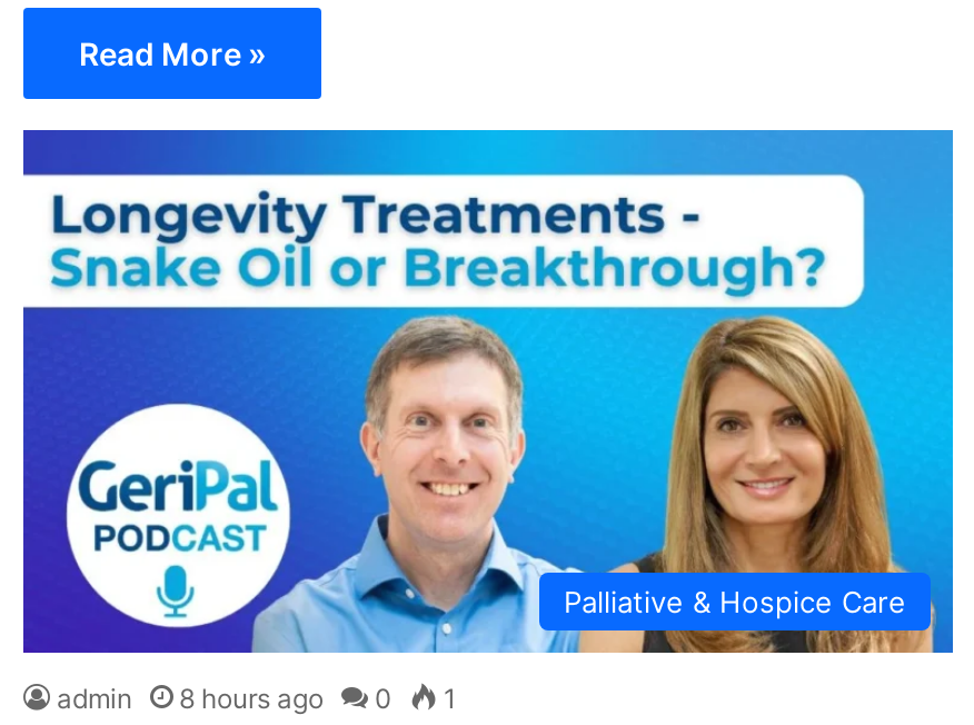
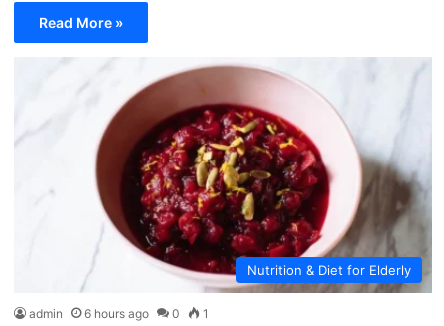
- [image]
- Palliative & Hospice Care
+ [image]
+ Nutrition & Diet for Elderly

- admin 8 hours ago 0 1
+ admin 6 hours ago 0 1
